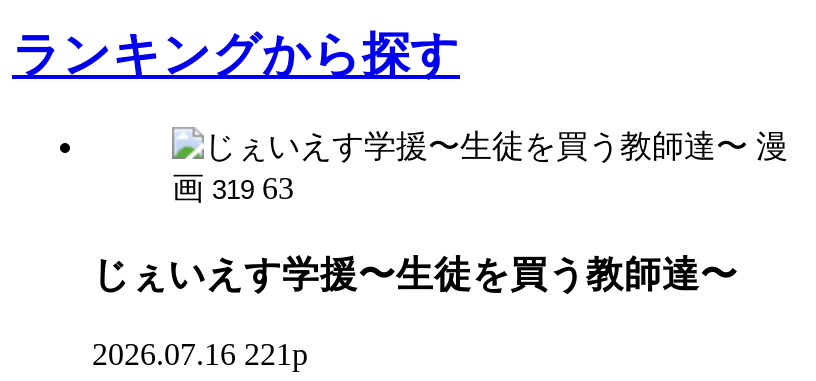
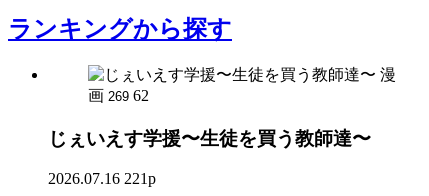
- 画 319 63
+ 画 269 62
